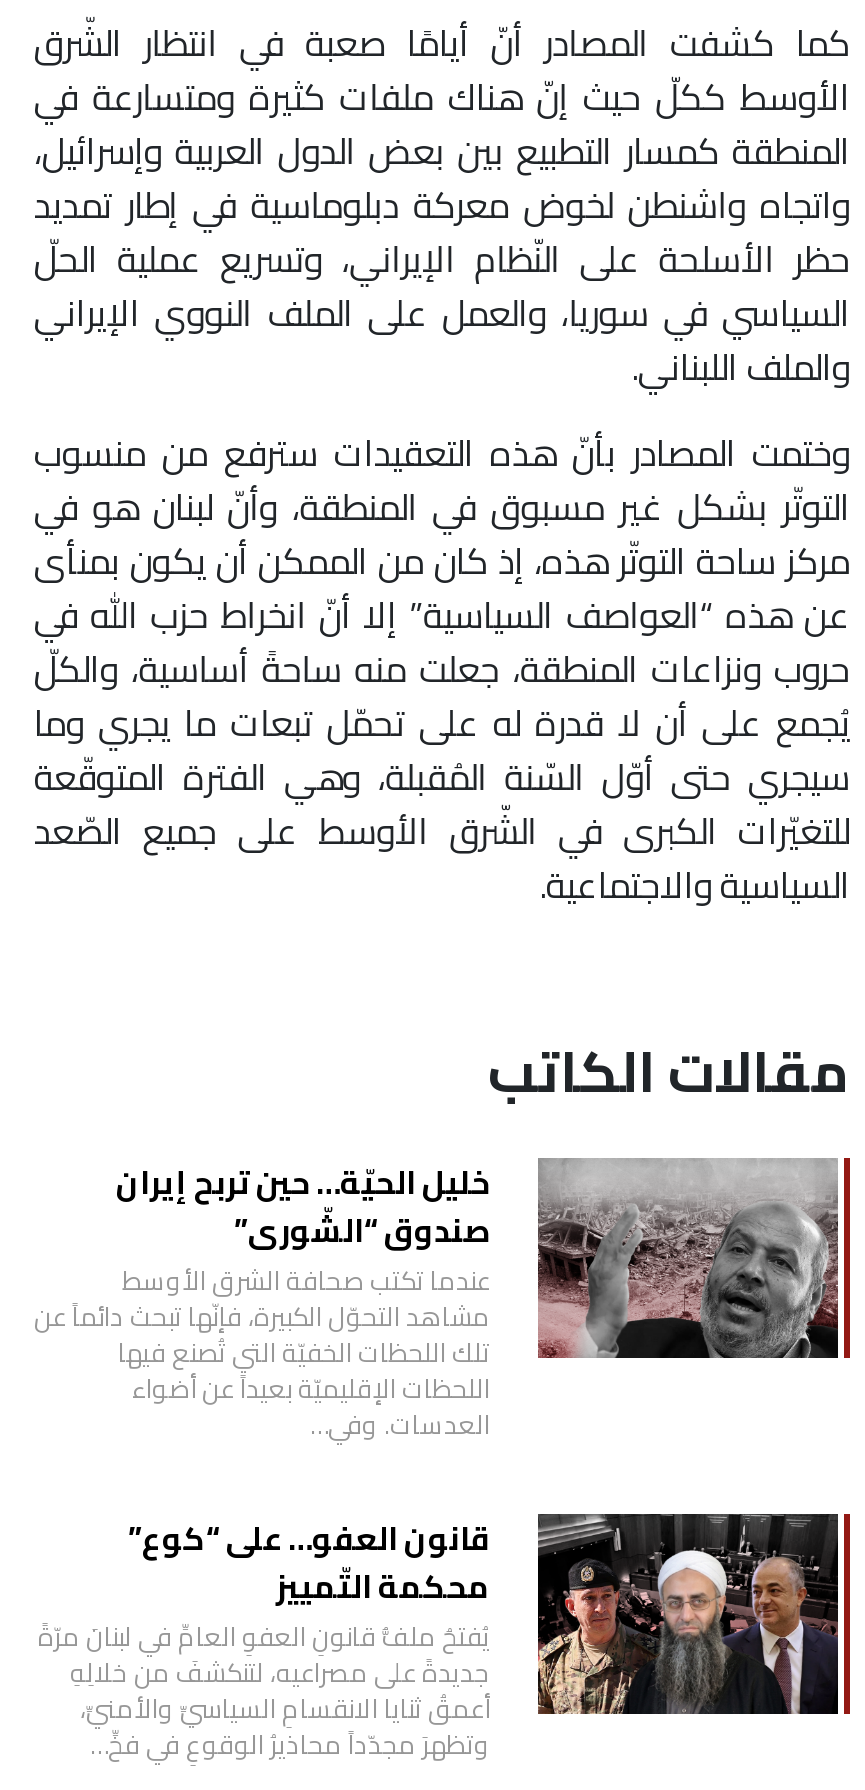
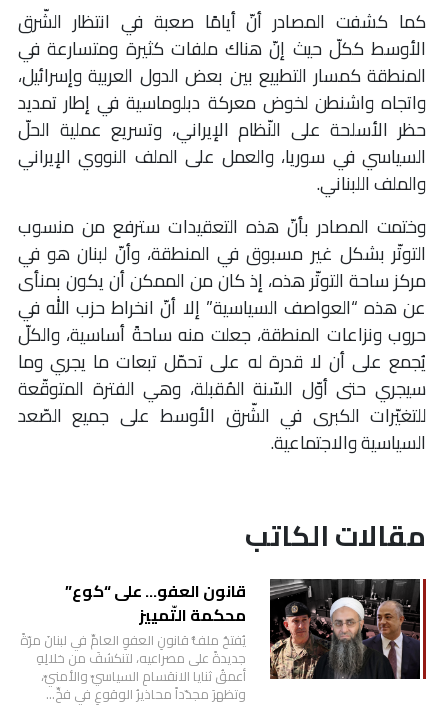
- [image]
- خليل الحيّة… حين تربح إيران
- صندوق “الشّورى”
- عندما تكتب صحافة الشرق الأوسط
- مشاهد التحوّل الكبيرة، فإنّها تبحث دائماً عن
- تلك اللحظات الخفيّة التي تُصنع فيها
- اللحظات الإقليميّة بعيداً عن أضواء
- العدسات. وفي…
